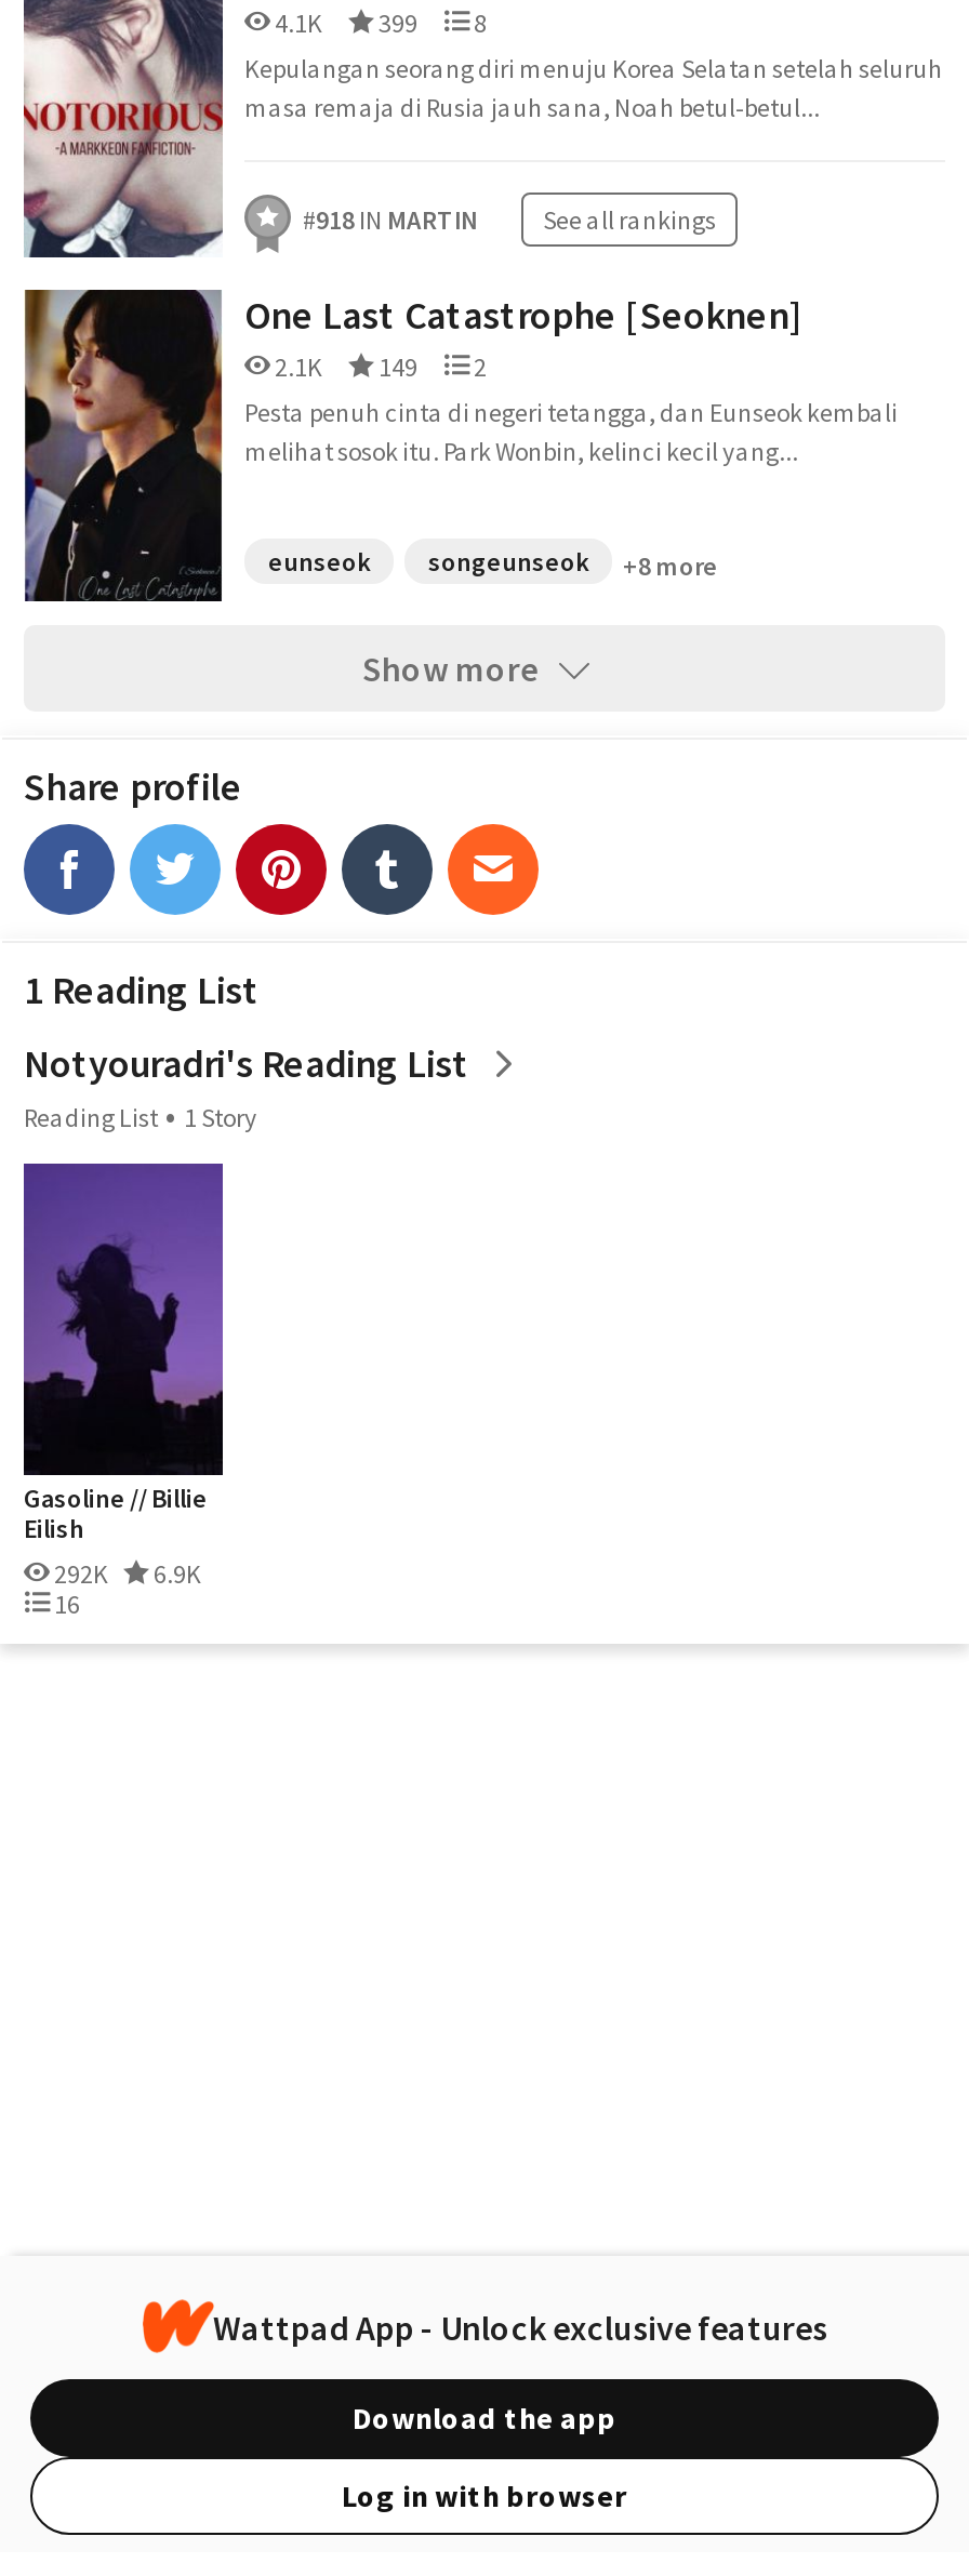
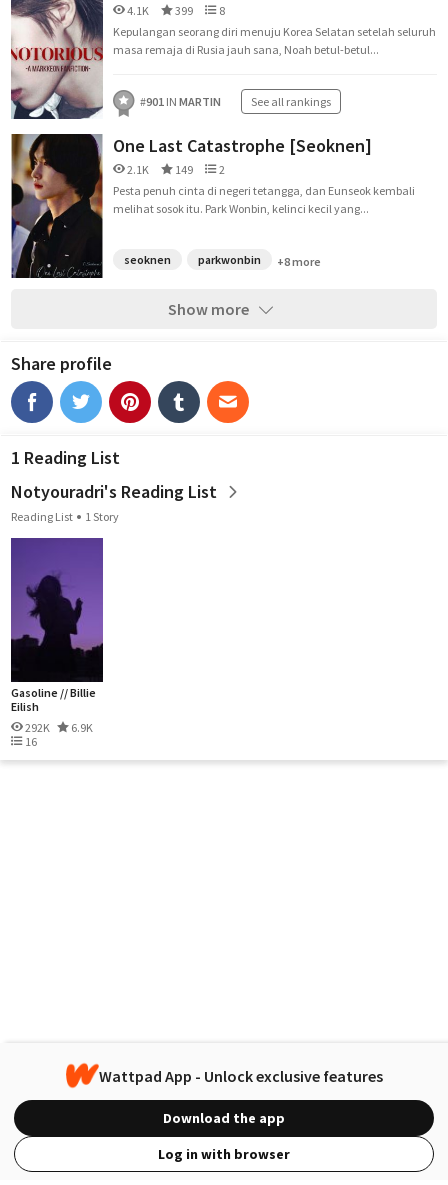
- #918 IN MARTIN See all rankings
+ #901 IN MARTIN See all rankings

- eunseok
- songeunseok
+ seoknen
+ parkwonbin
